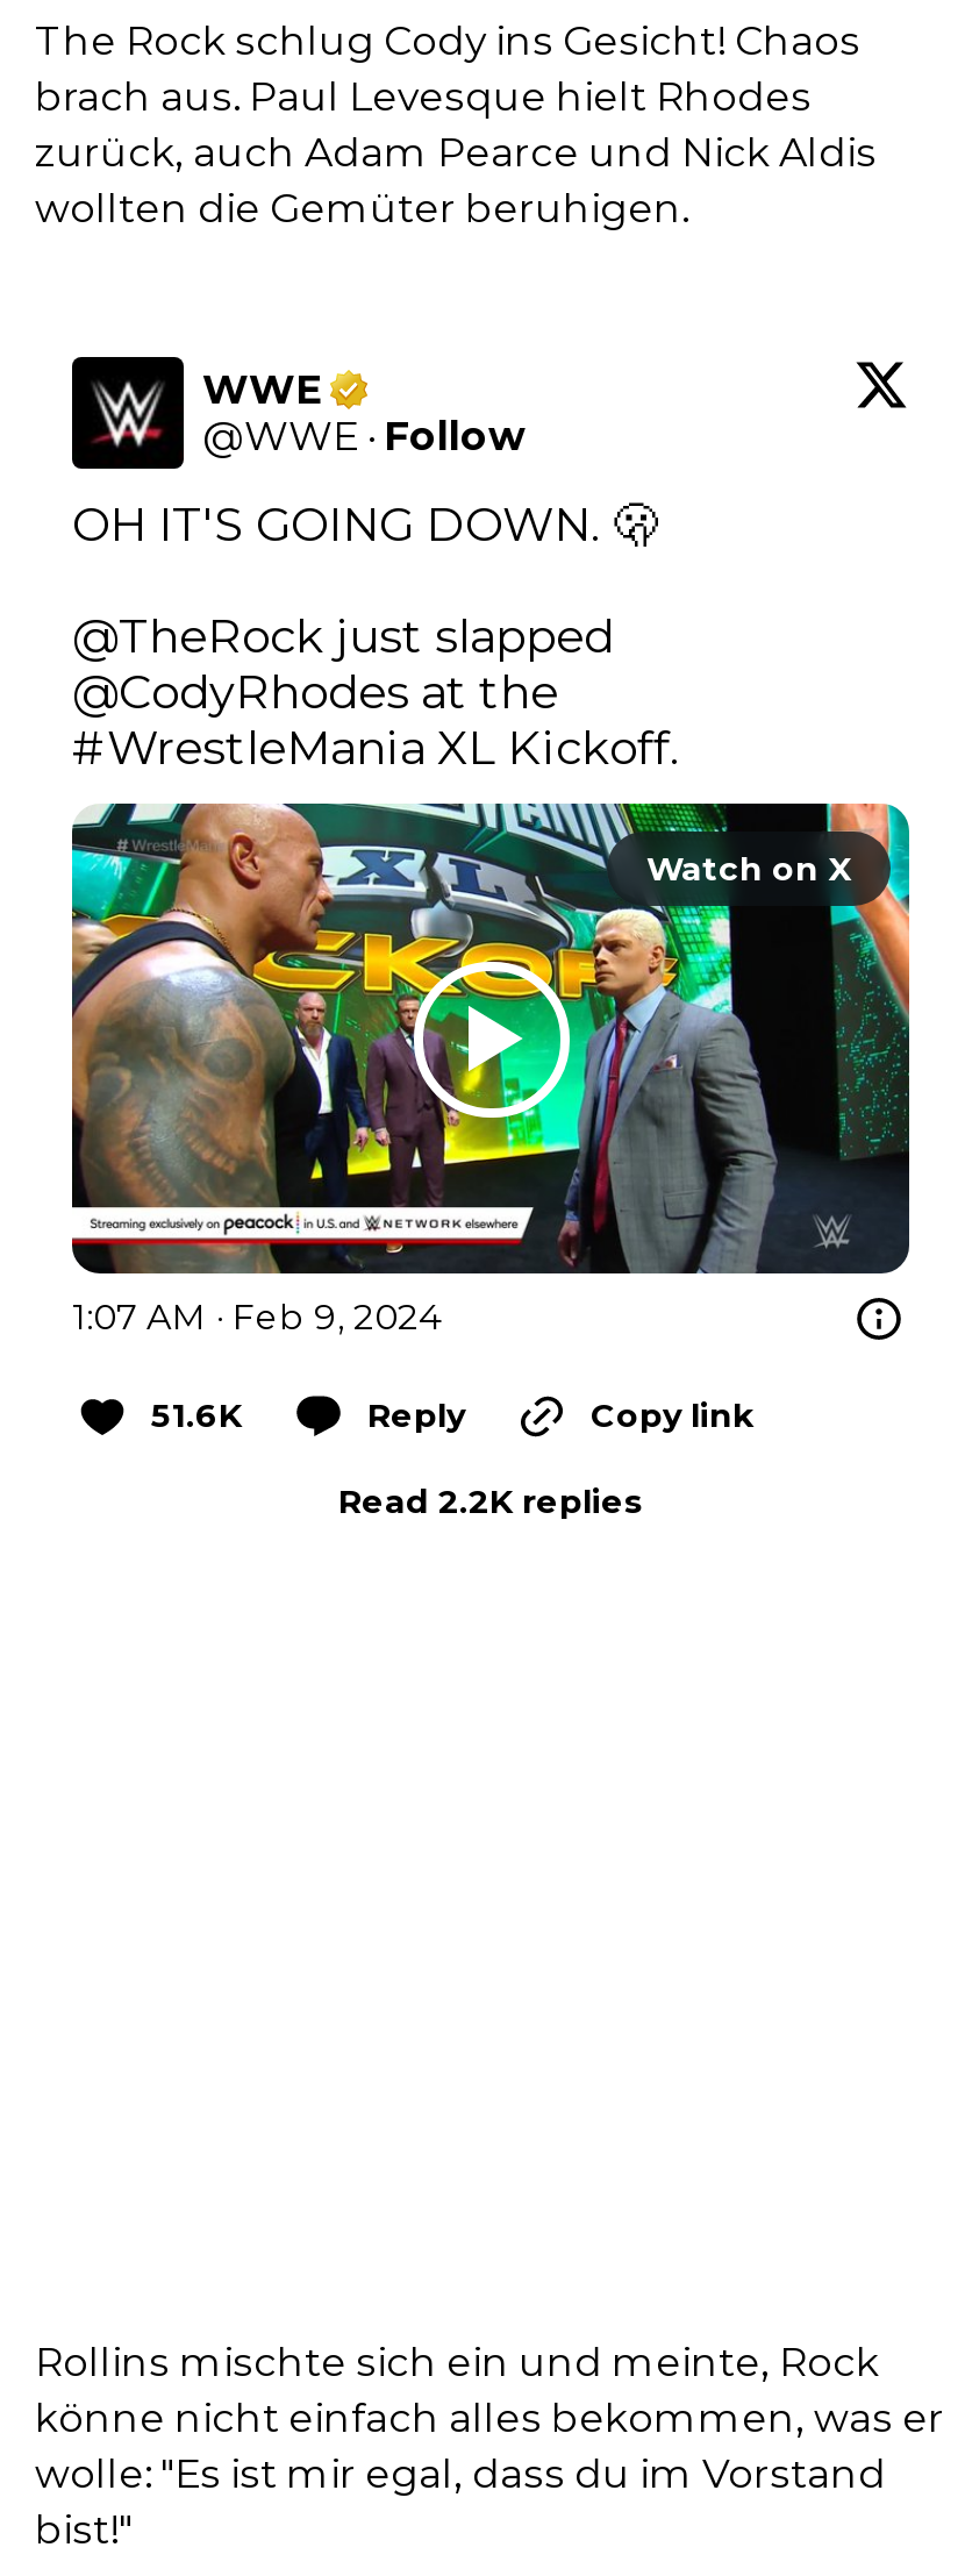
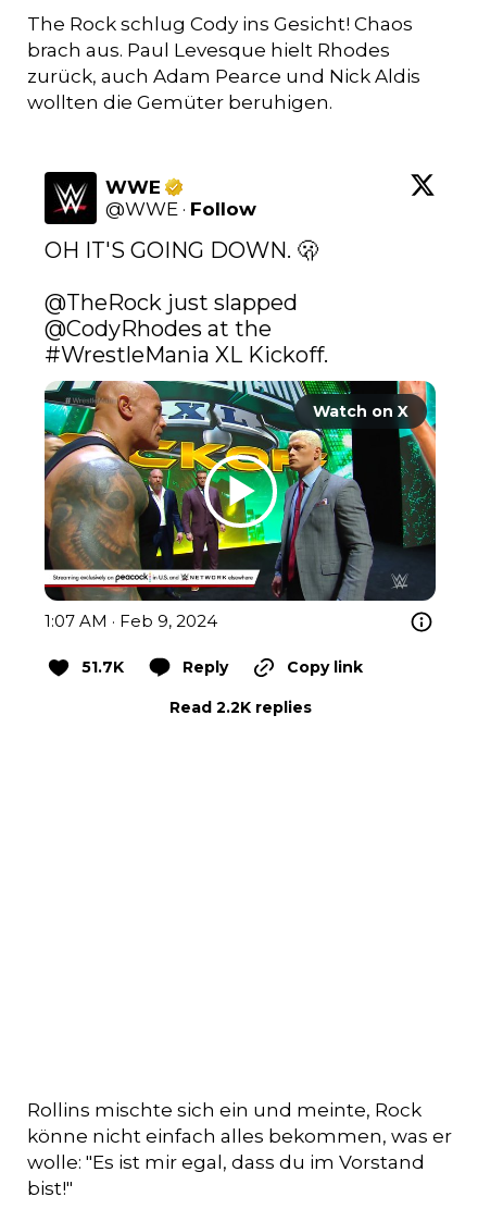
- 51.6K
+ 51.7K
